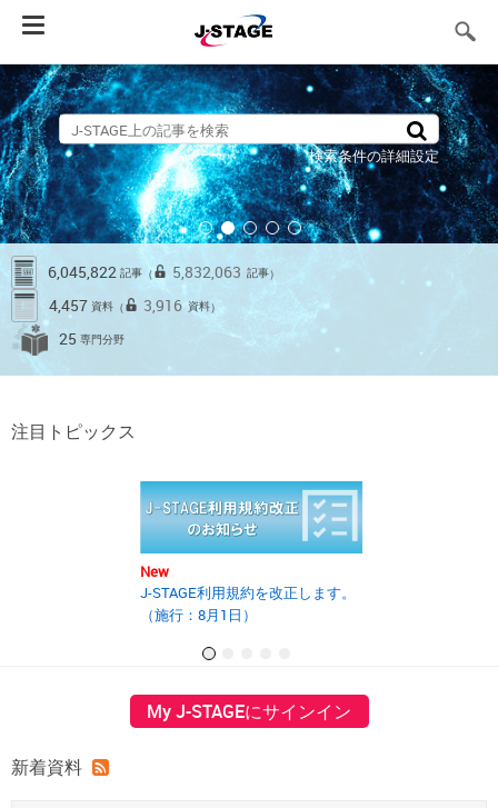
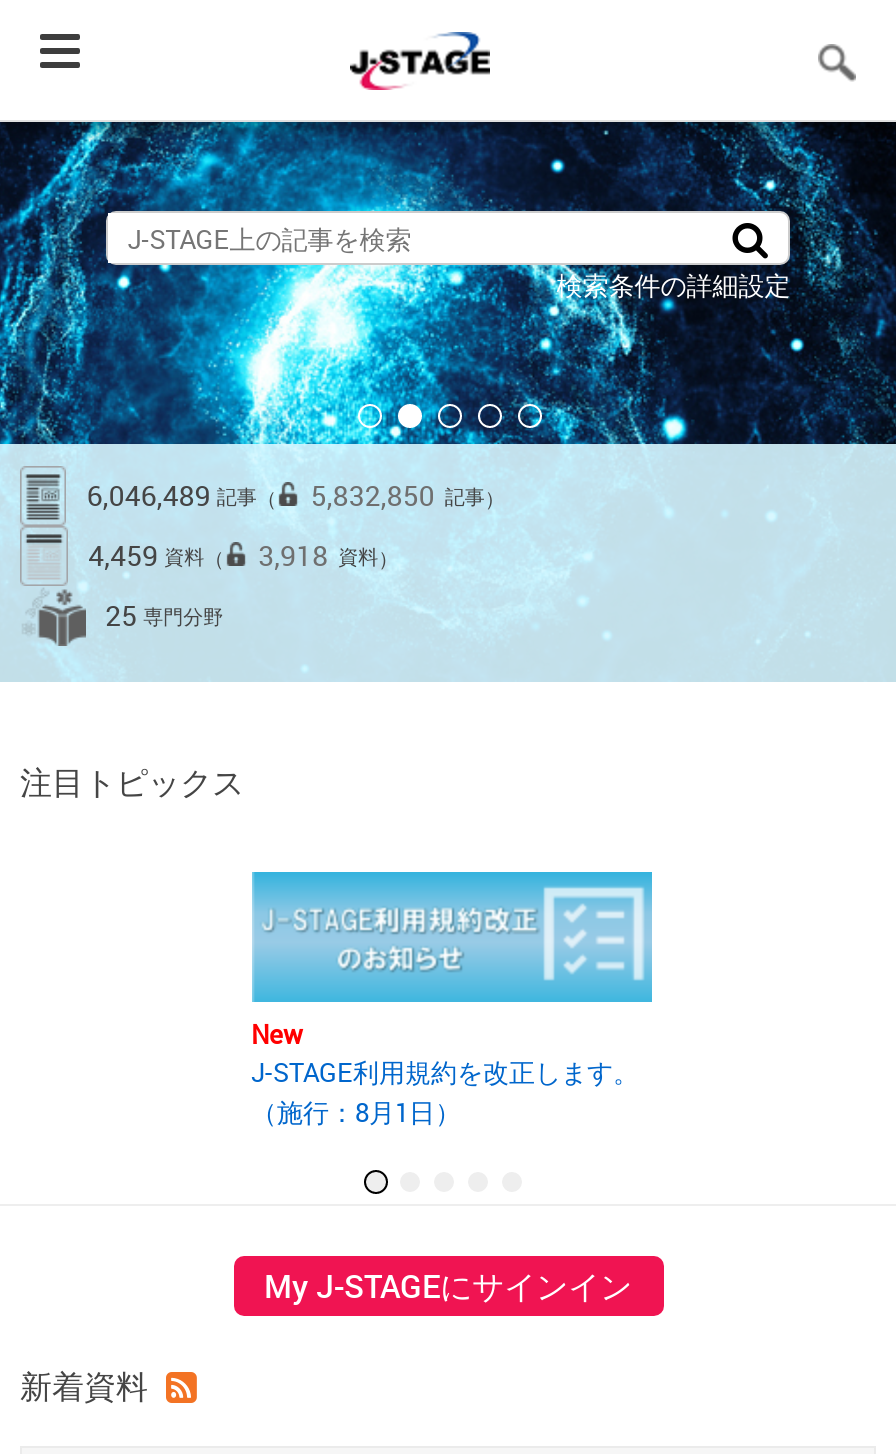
- 6,045,822記事（
+ 6,046,489記事（

- 5,832,063 記事）
+ 5,832,850 記事）

- 4,457資料（
+ 4,459資料（

- 3,916 資料）
+ 3,918 資料）
